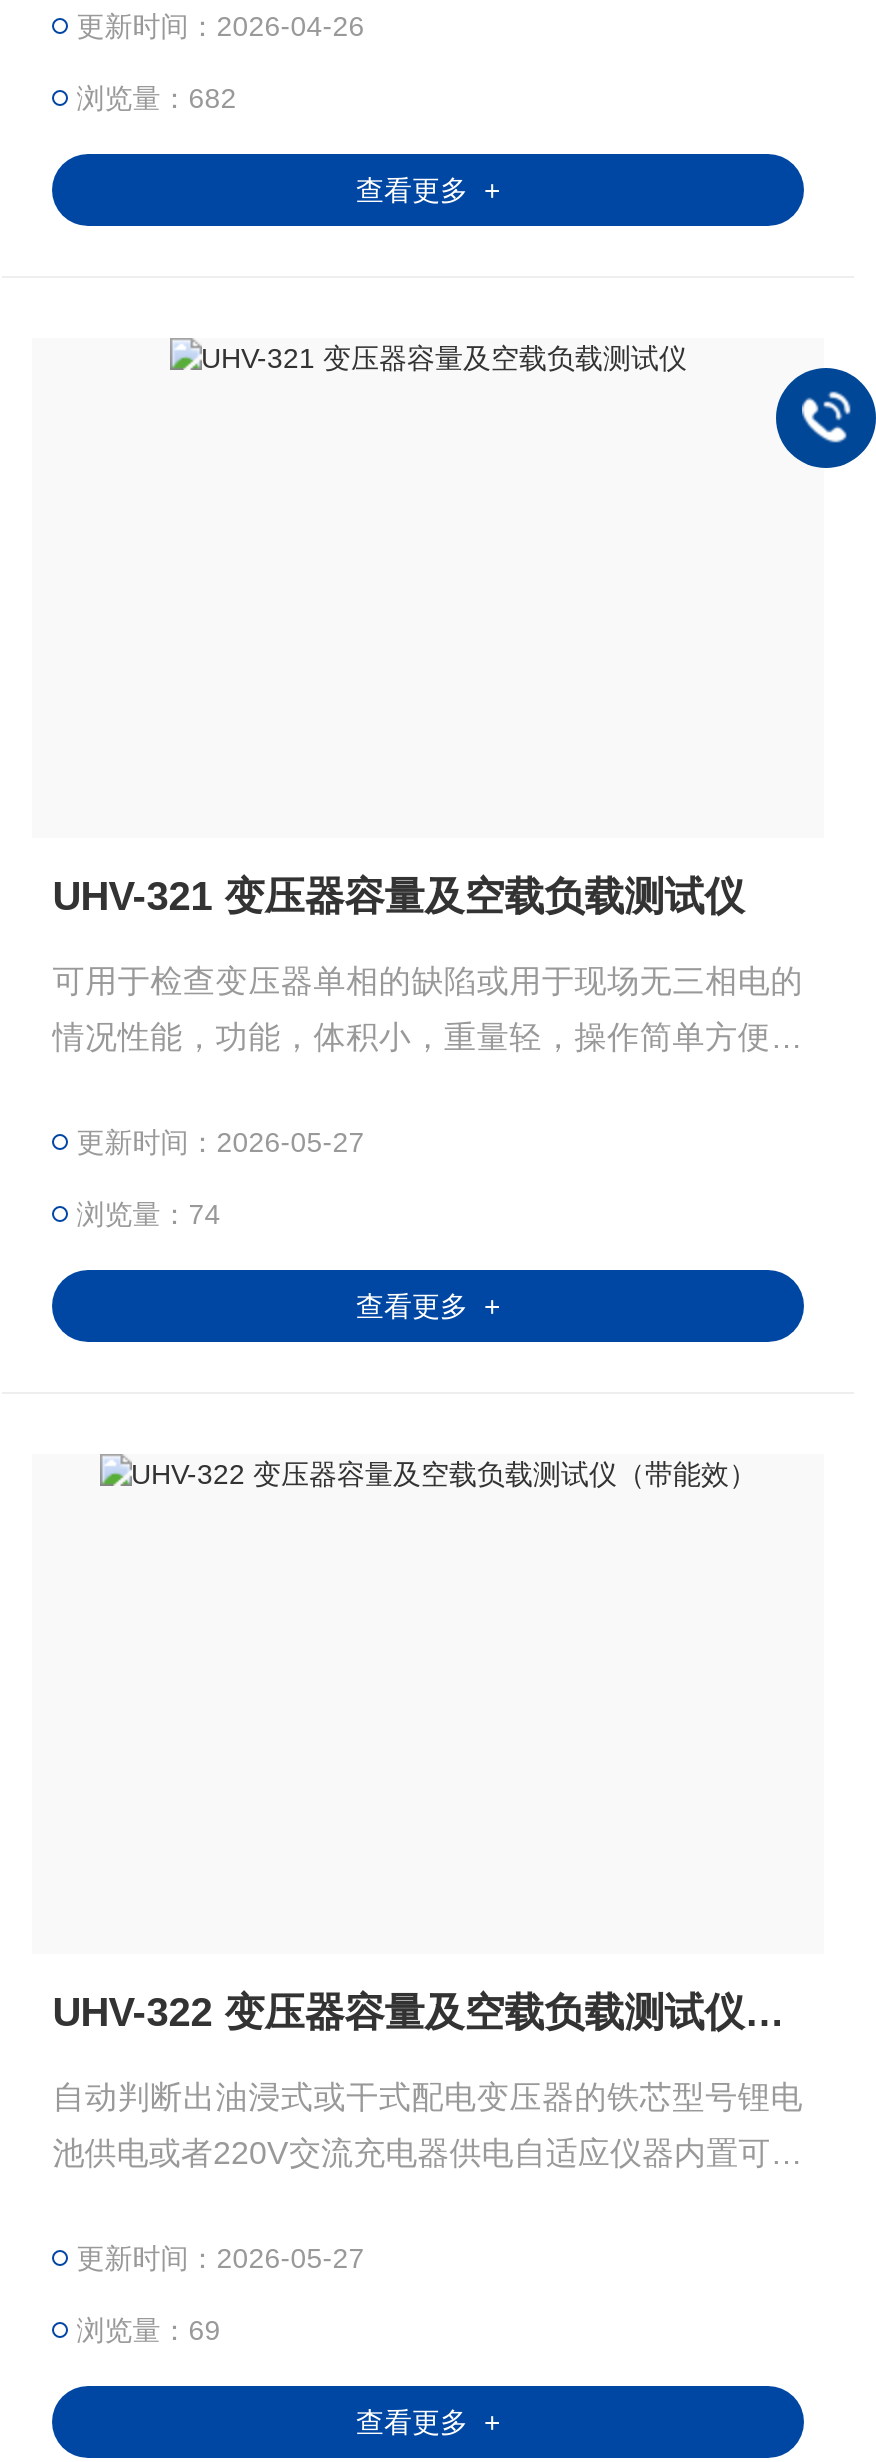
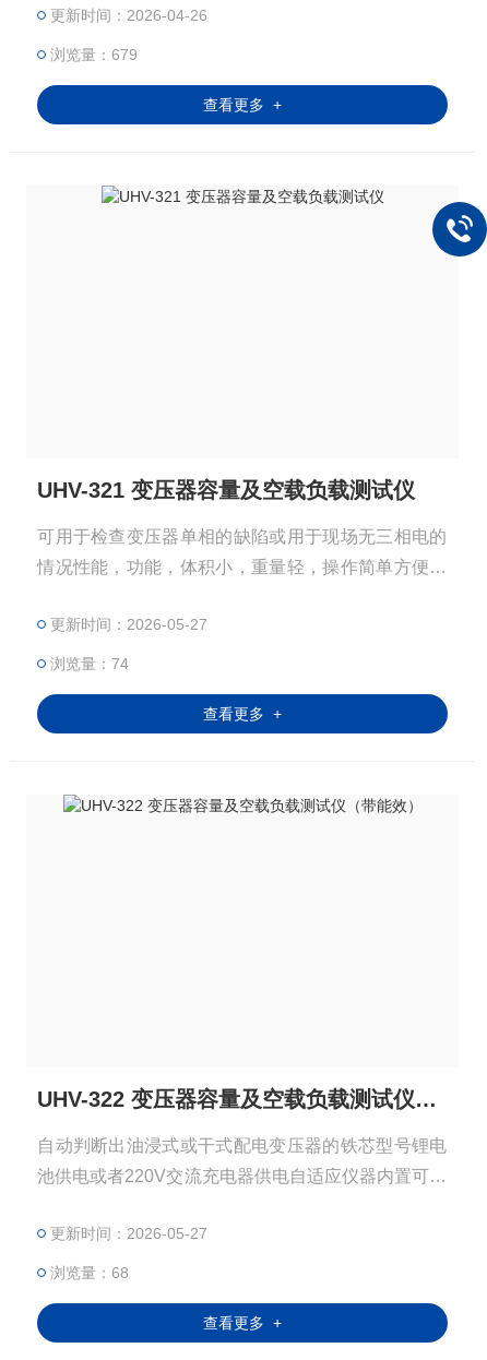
- 浏览量：682
+ 浏览量：679

- 浏览量：69
+ 浏览量：68
